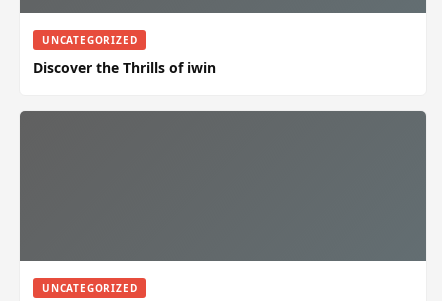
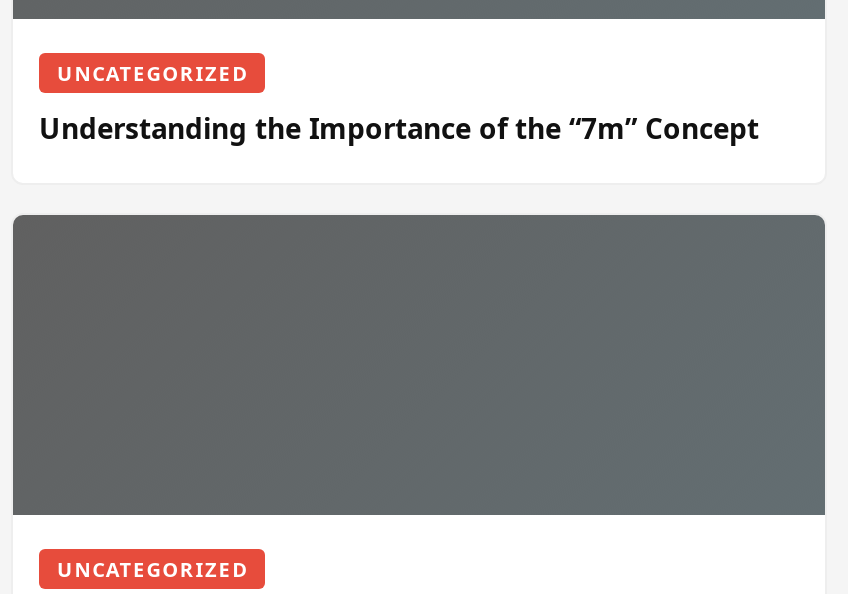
- Discover the Thrills of iwin
+ Understanding the Importance of the “7m” Concept
